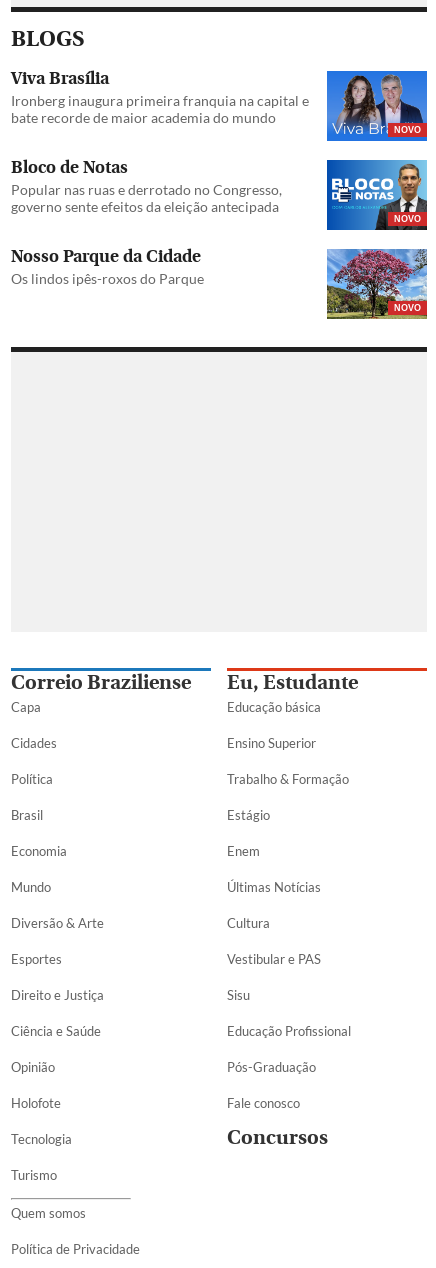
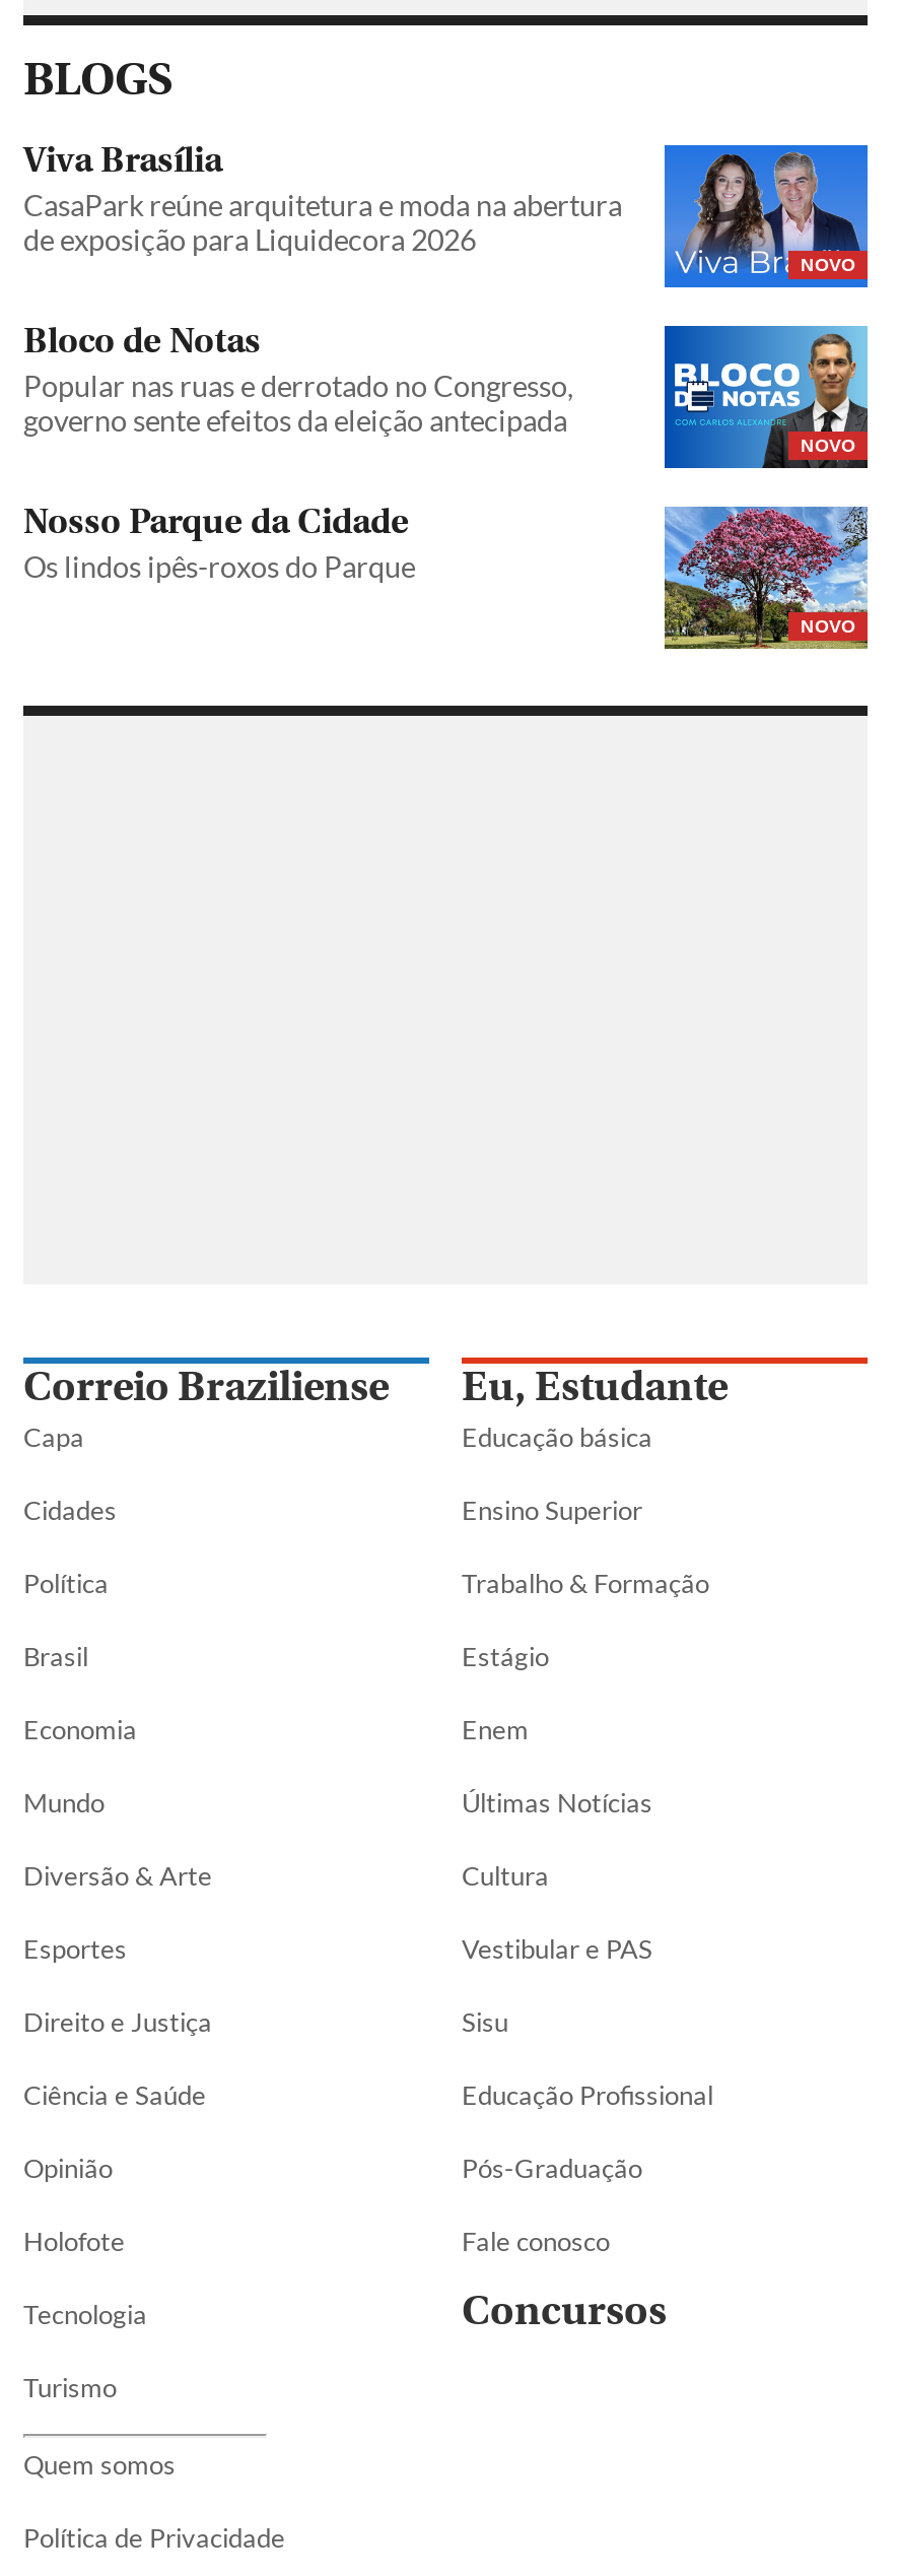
- Ironberg inaugura primeira franquia na capital e
- bate recorde de maior academia do mundo
+ CasaPark reúne arquitetura e moda na abertura
+ de exposição para Liquidecora 2026
